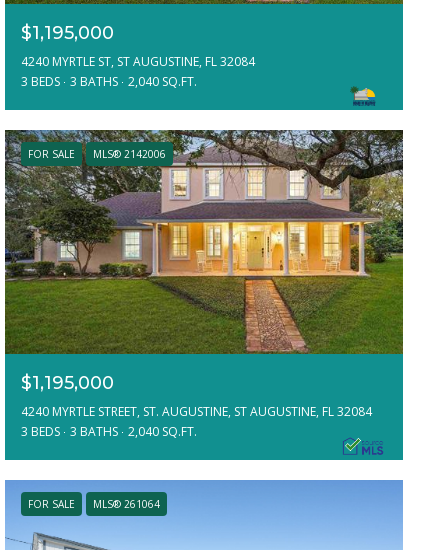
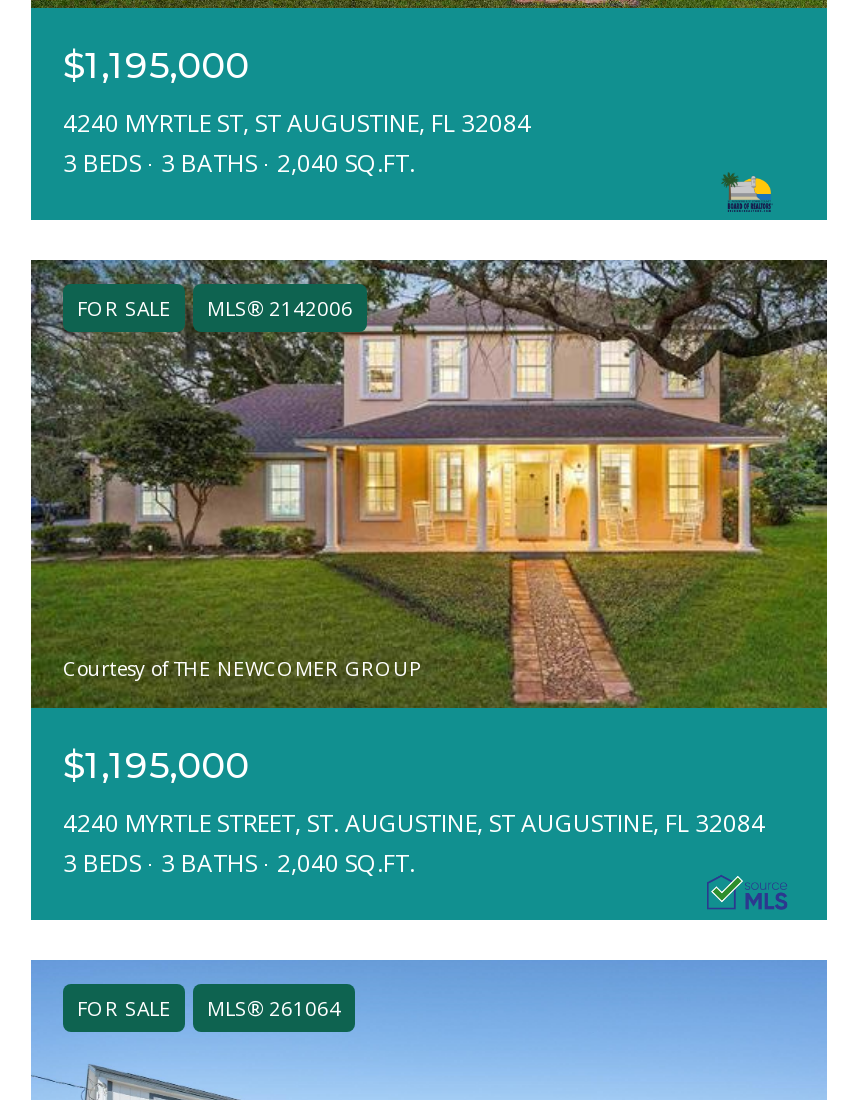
+ Courtesy of THE NEWCOMER GROUP
